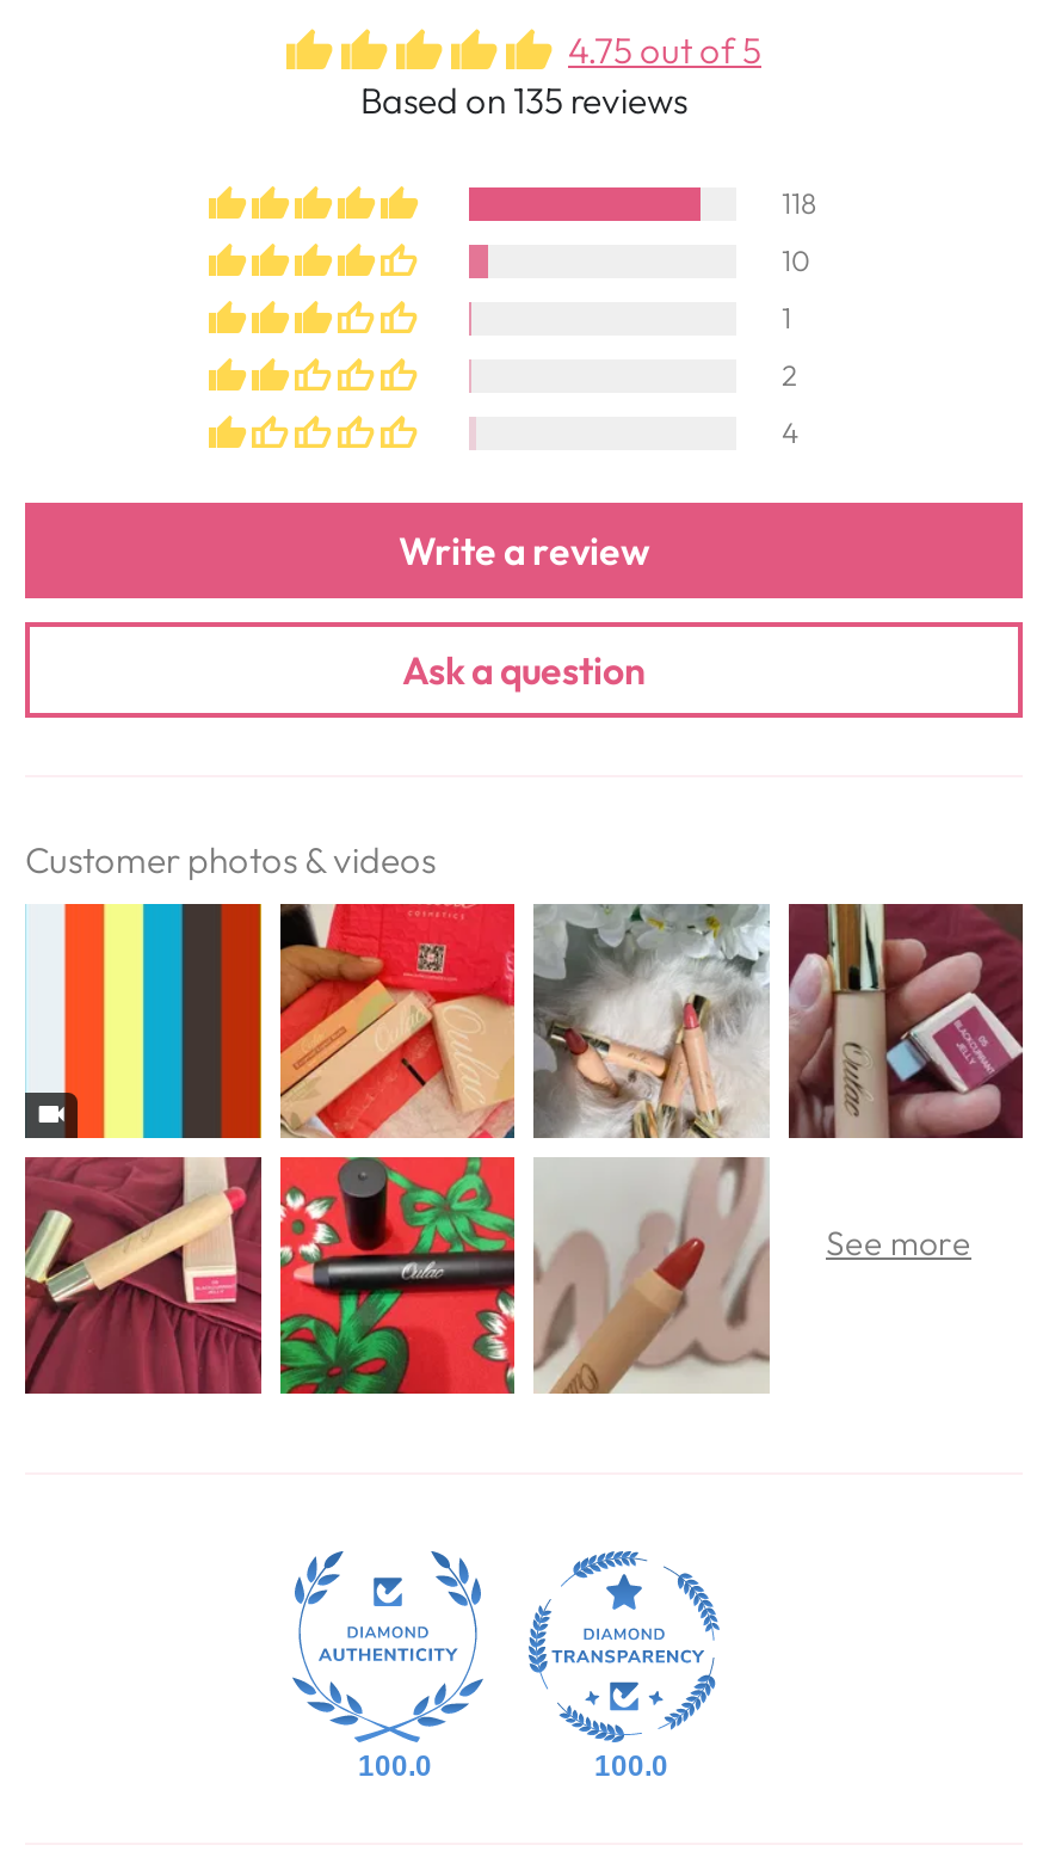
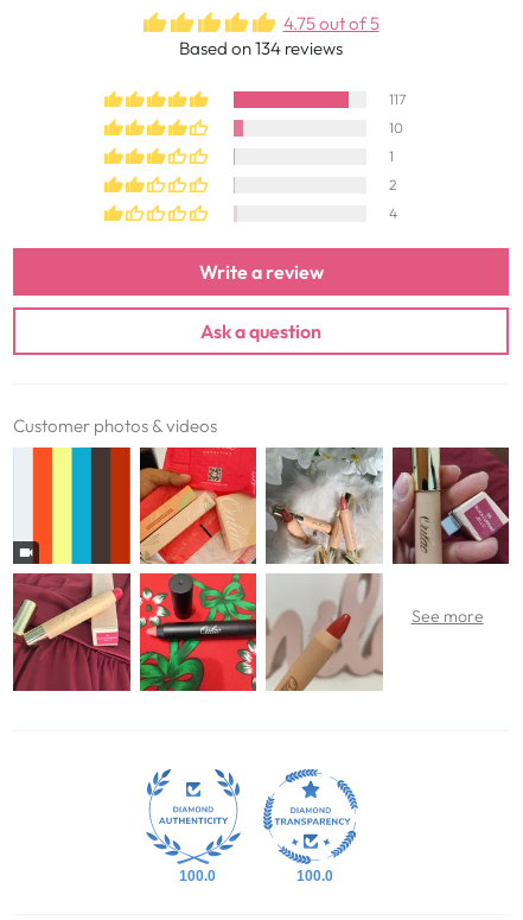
- Based on 135 reviews
+ Based on 134 reviews

- 118
+ 117
